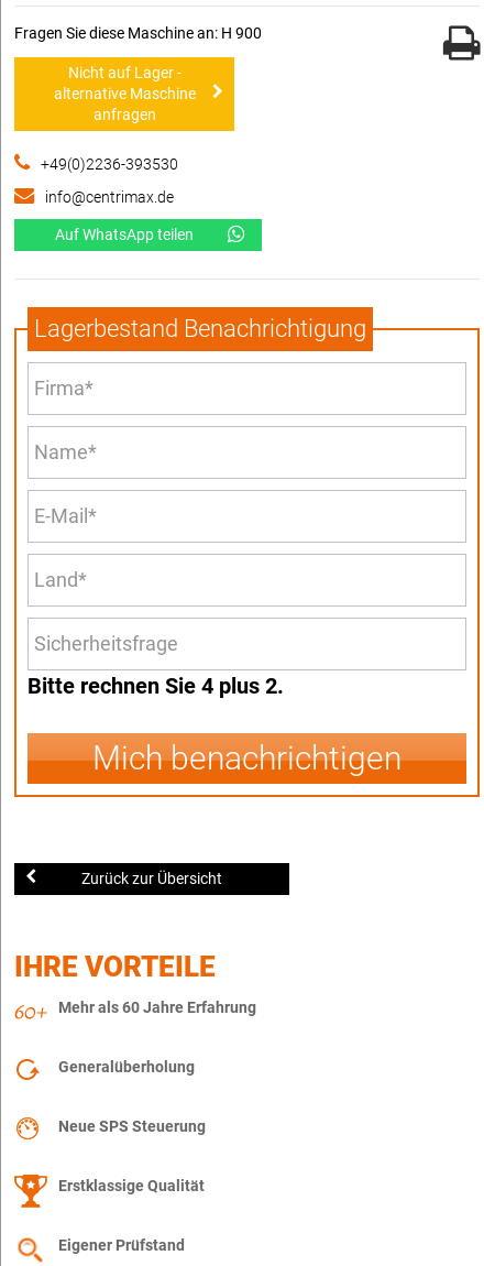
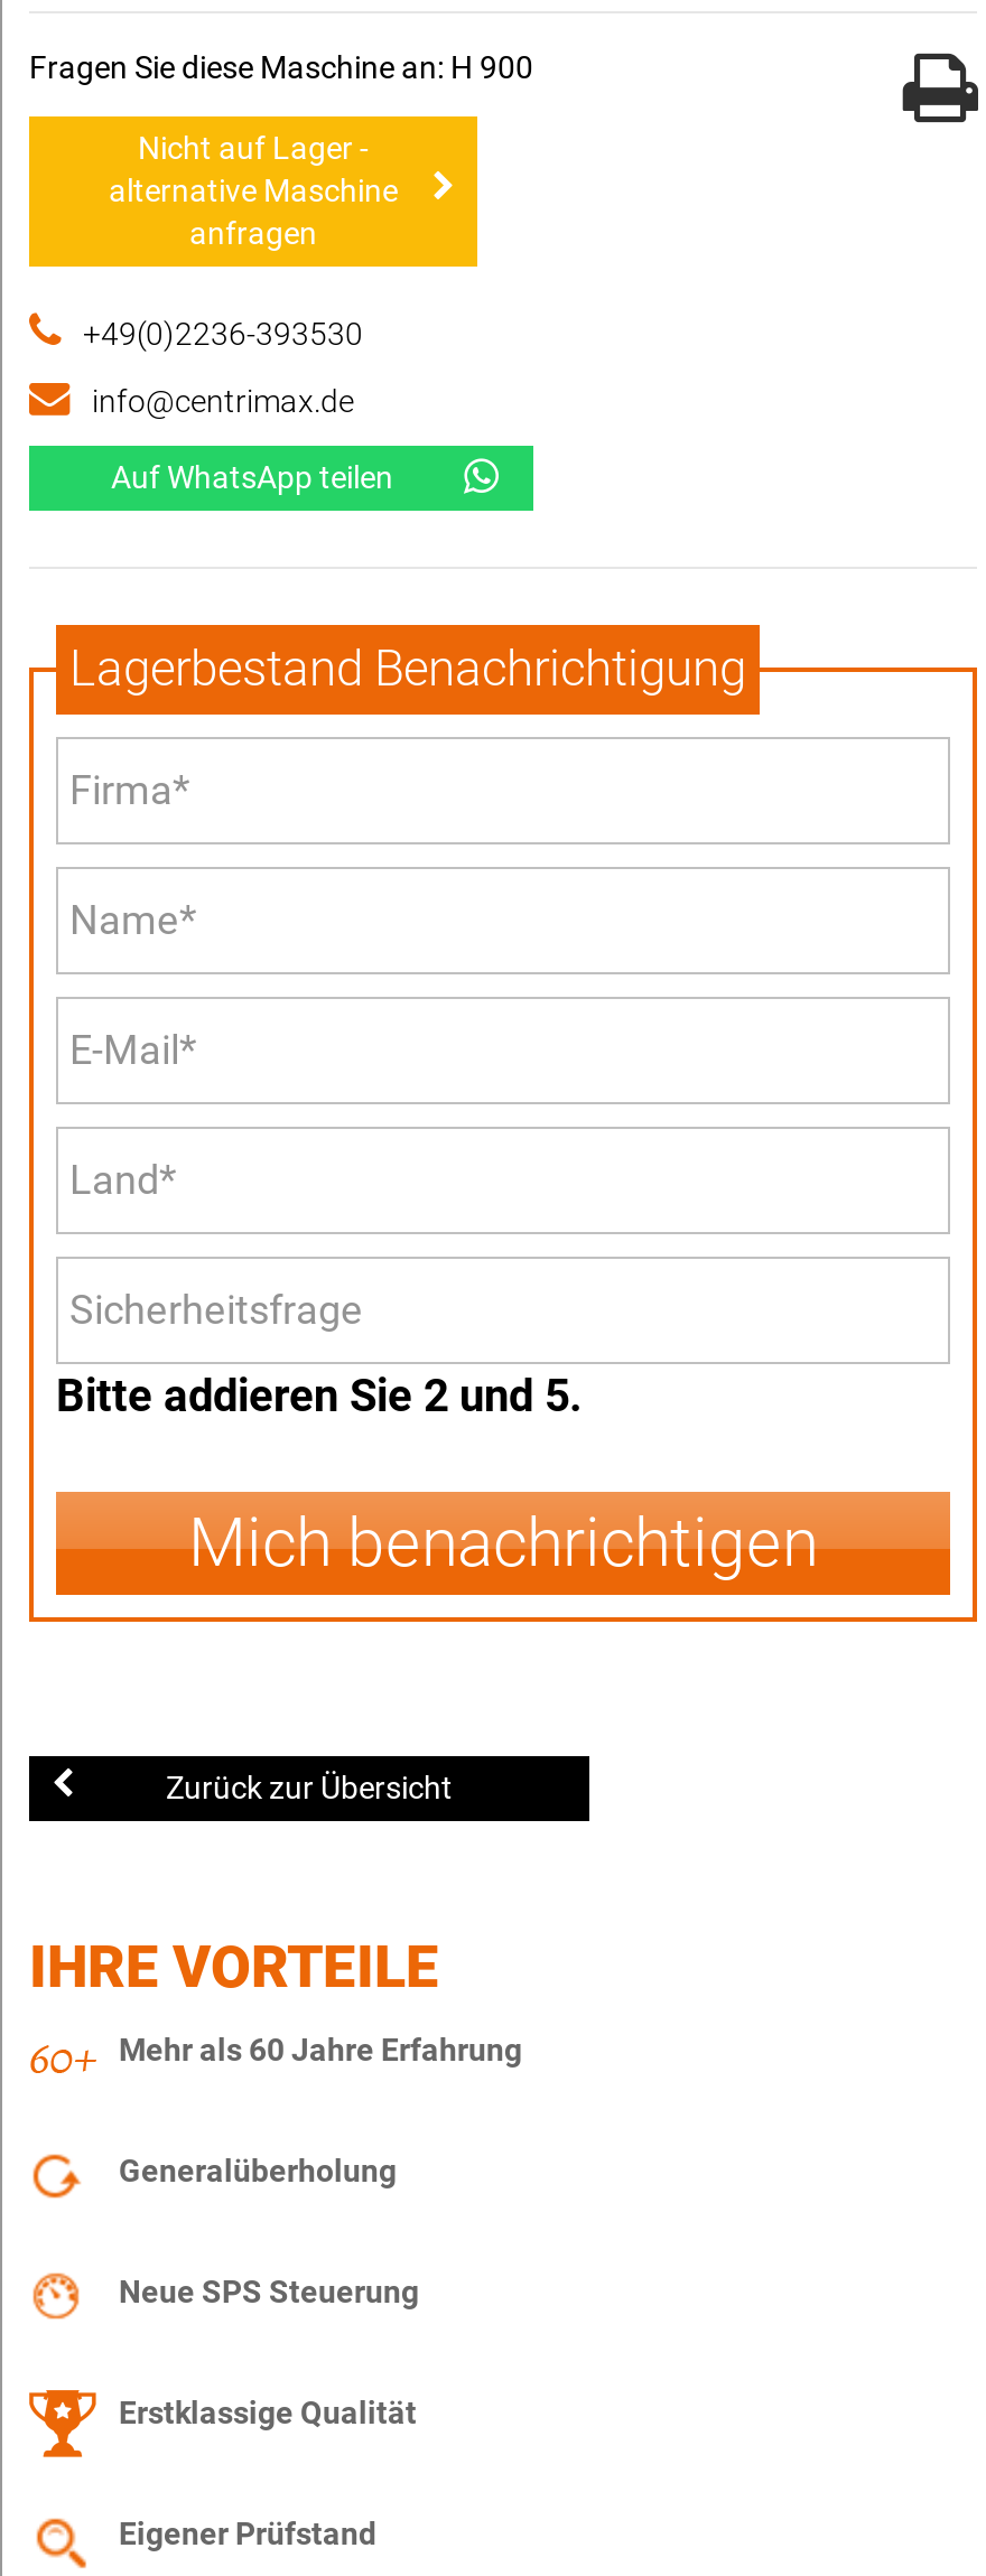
- Bitte rechnen Sie 4 plus 2.
+ Bitte addieren Sie 2 und 5.
